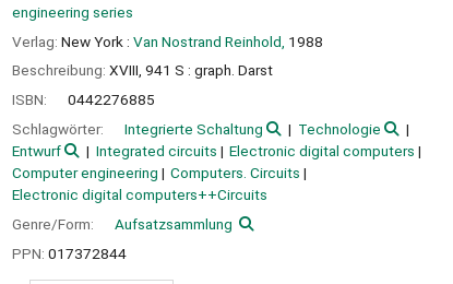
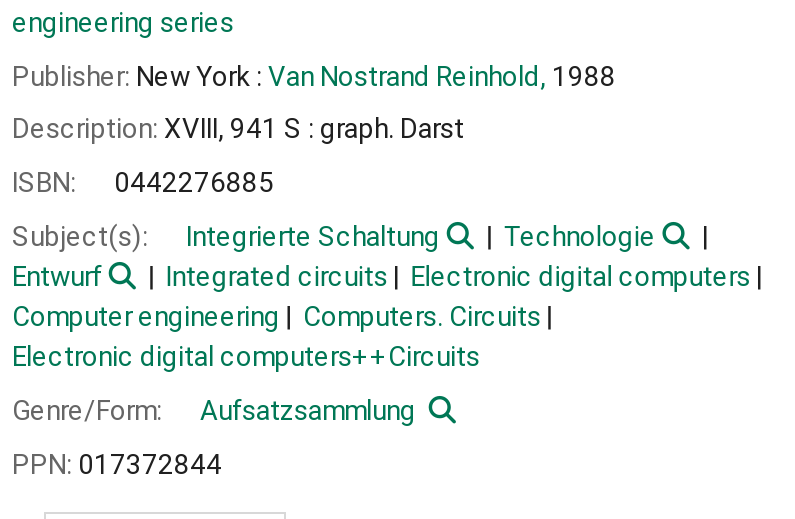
- Verlag: New York : Van Nostrand Reinhold, 1988
+ Publisher: New York : Van Nostrand Reinhold, 1988

- Beschreibung: XVIII, 941 S : graph. Darst
+ Description: XVIII, 941 S : graph. Darst

- Schlagwörter:
+ Subject(s):
